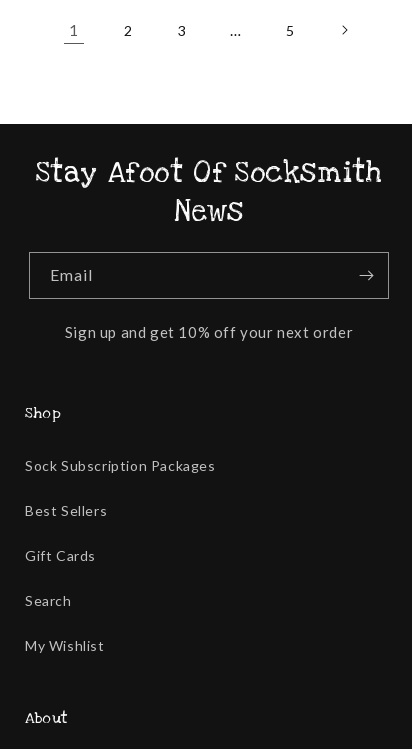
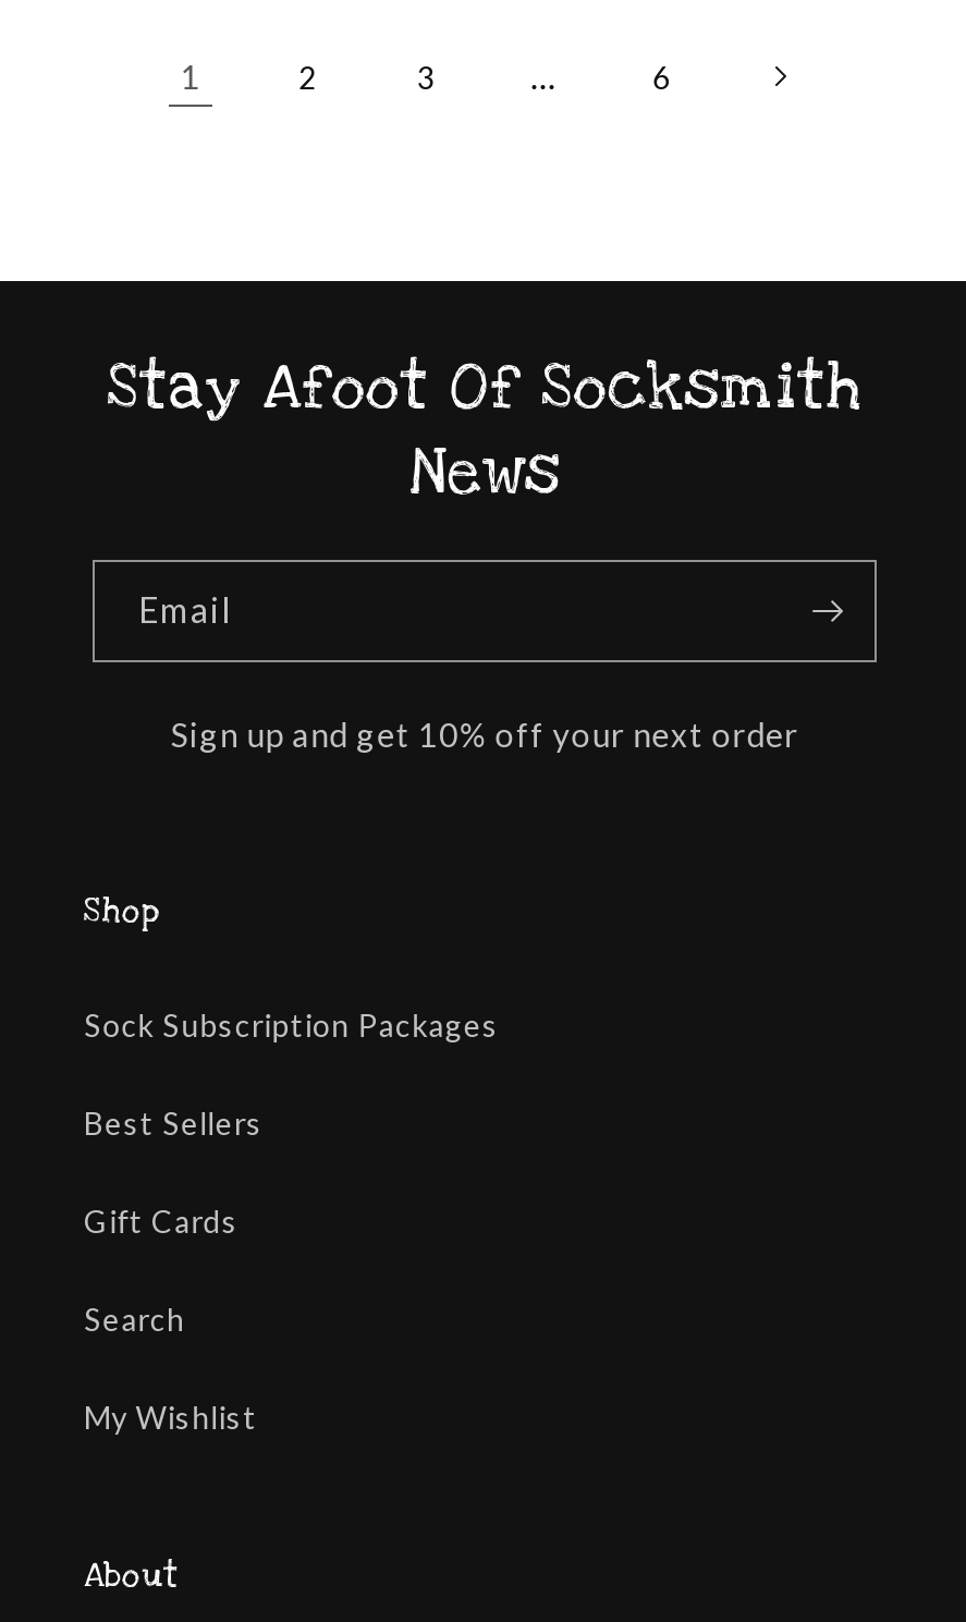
- 5
+ 6
